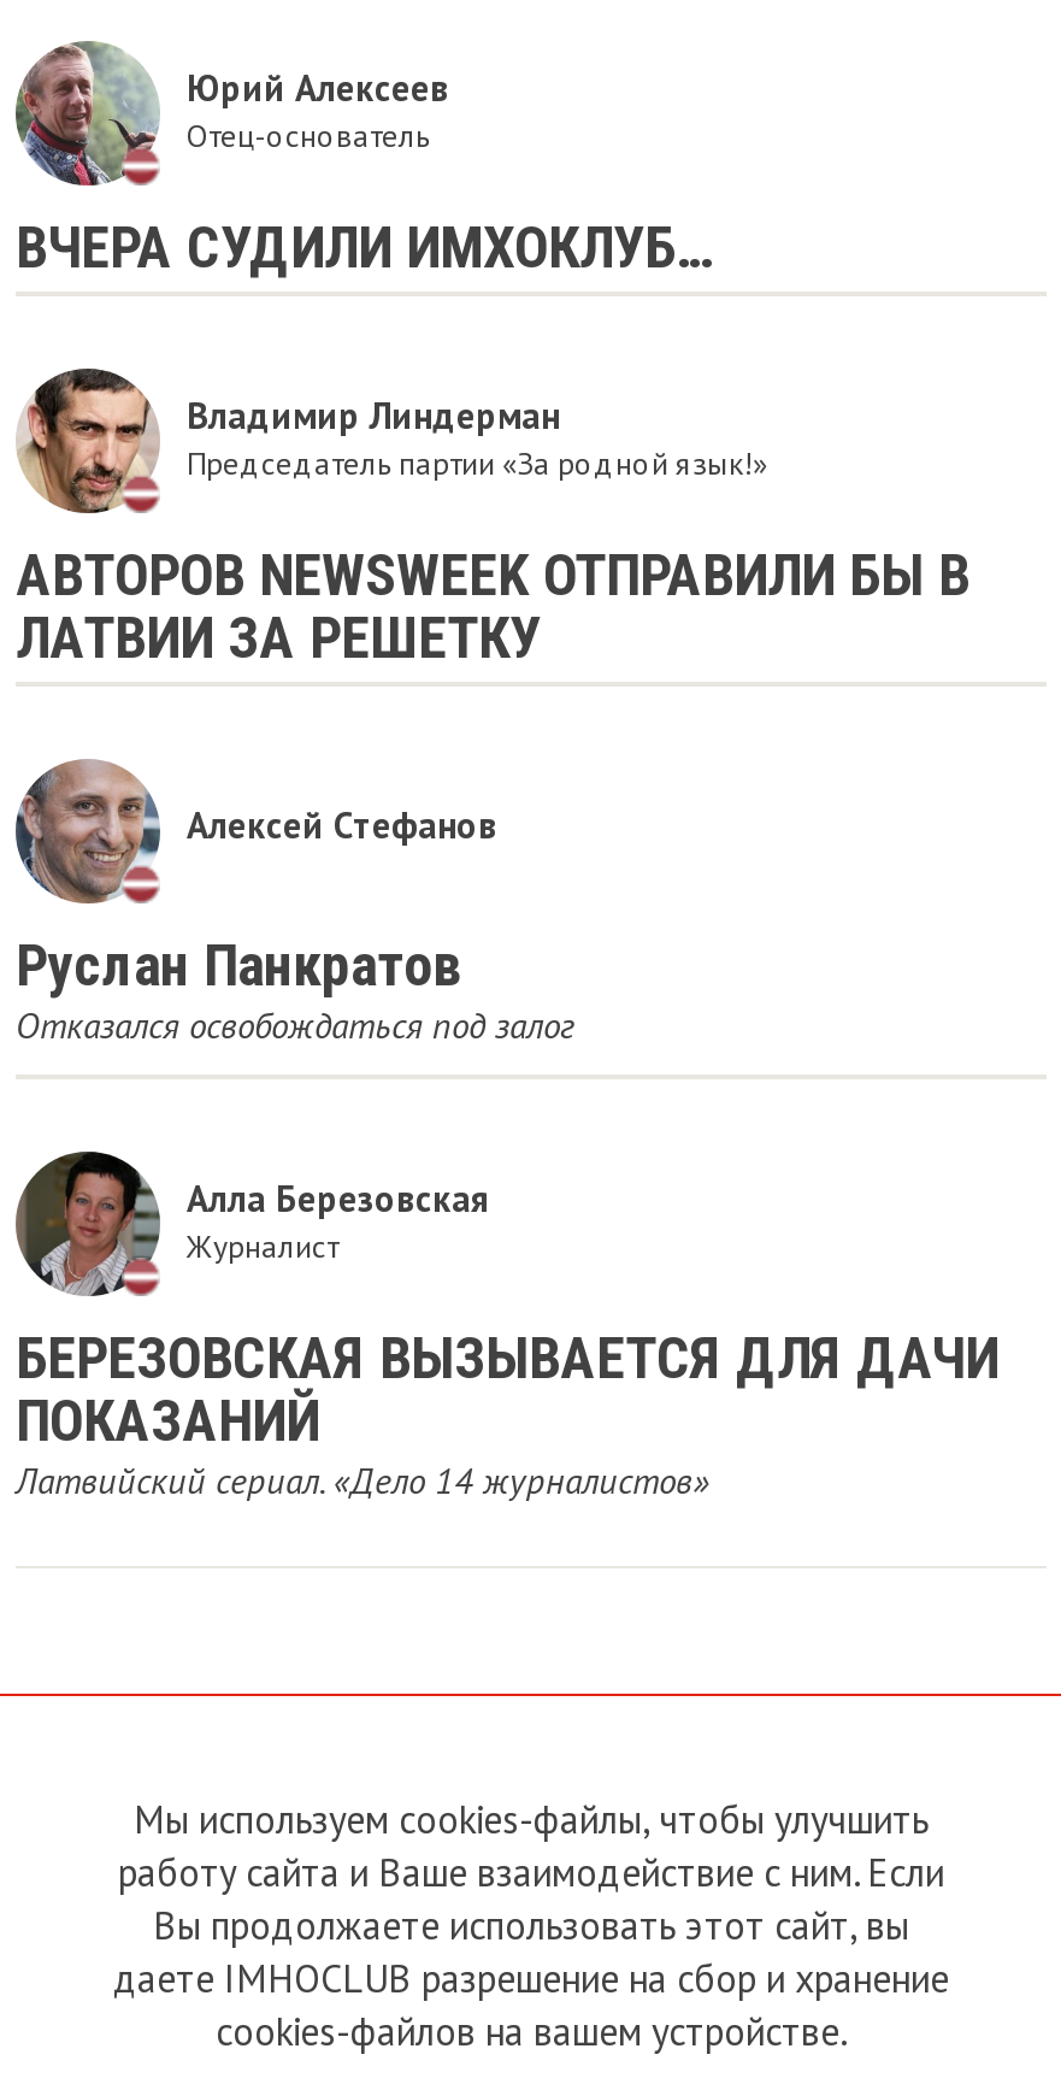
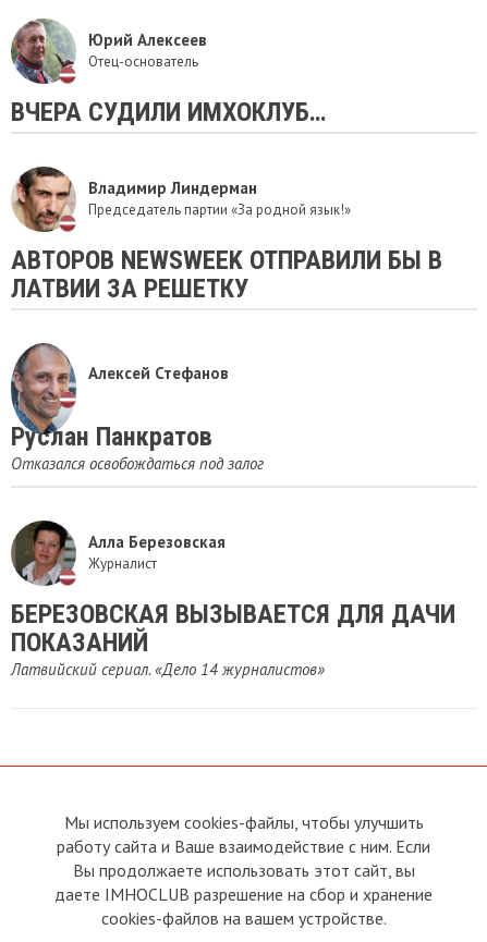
- [image]
+ [image]
